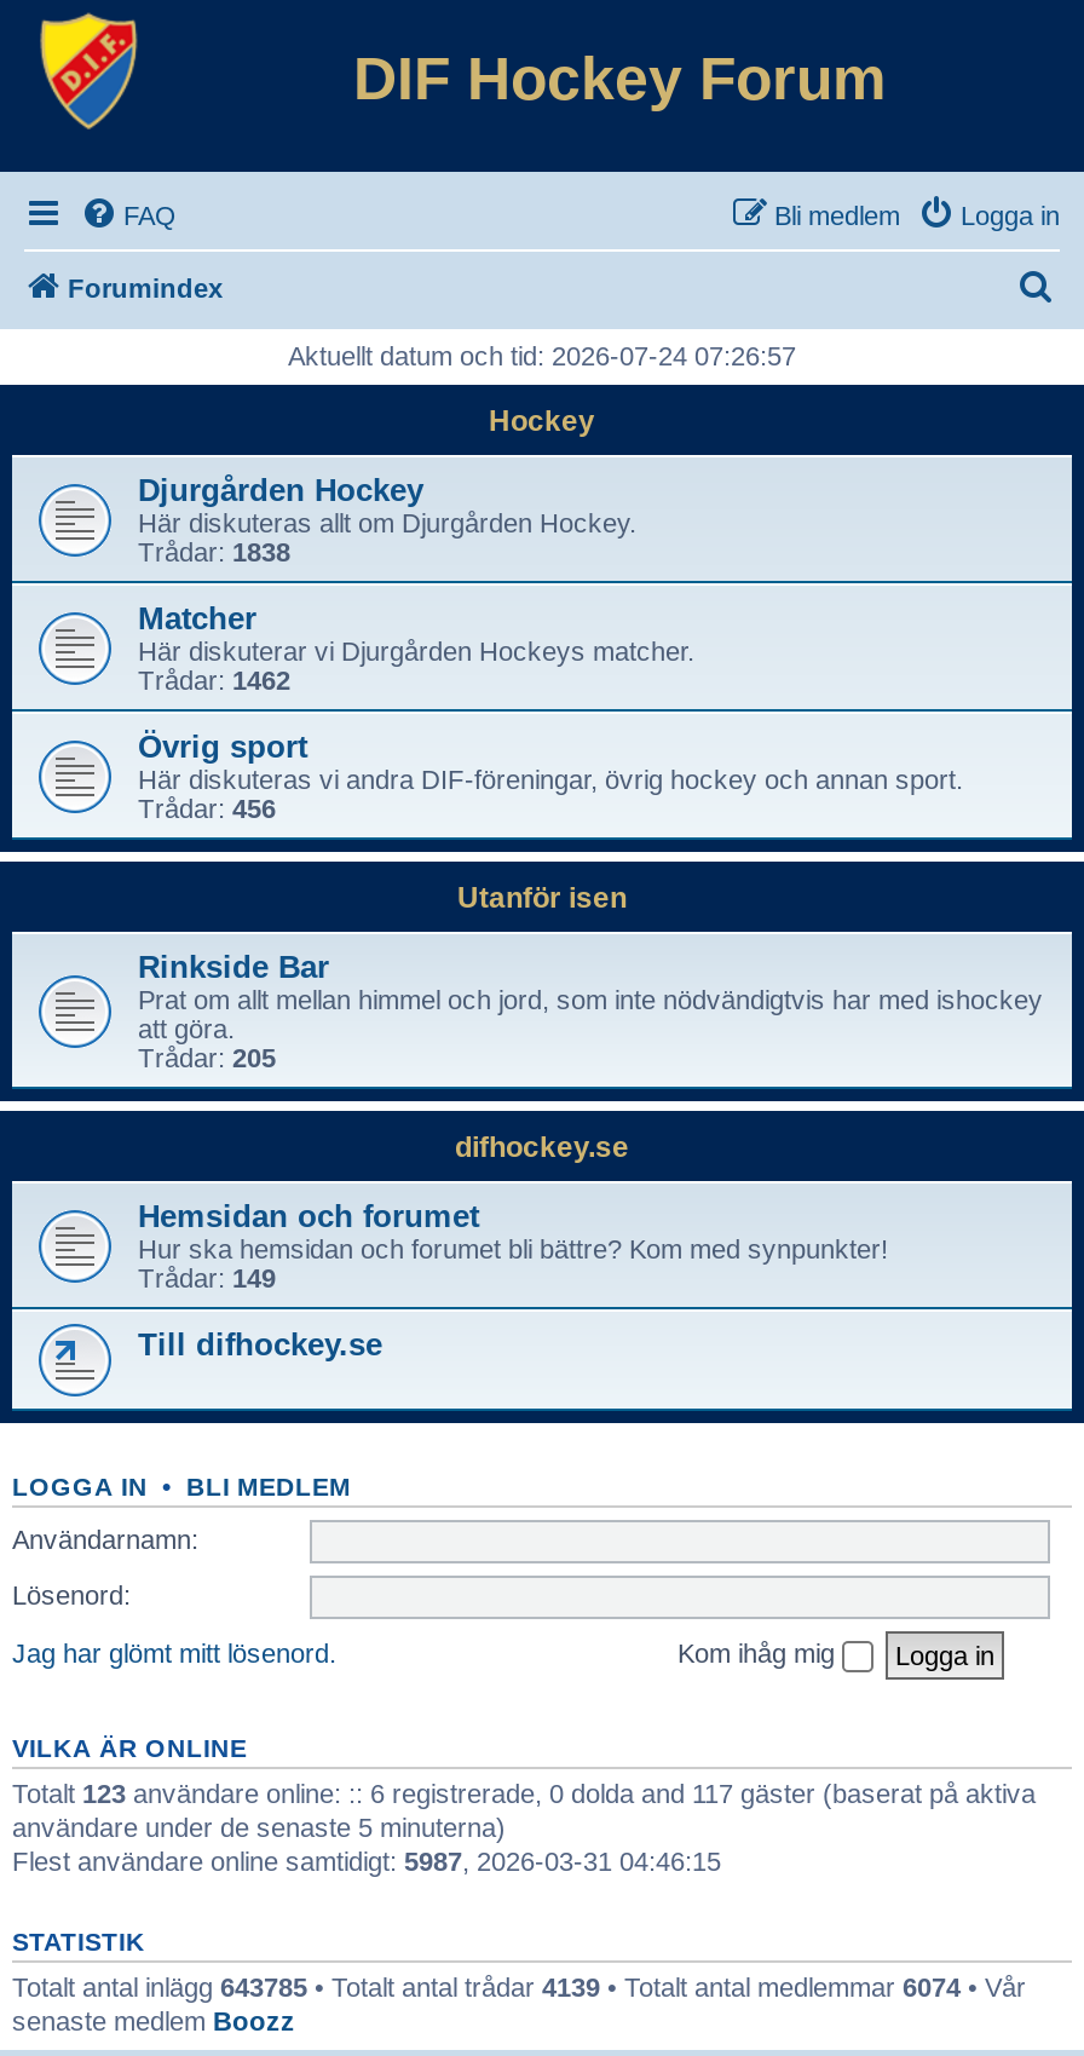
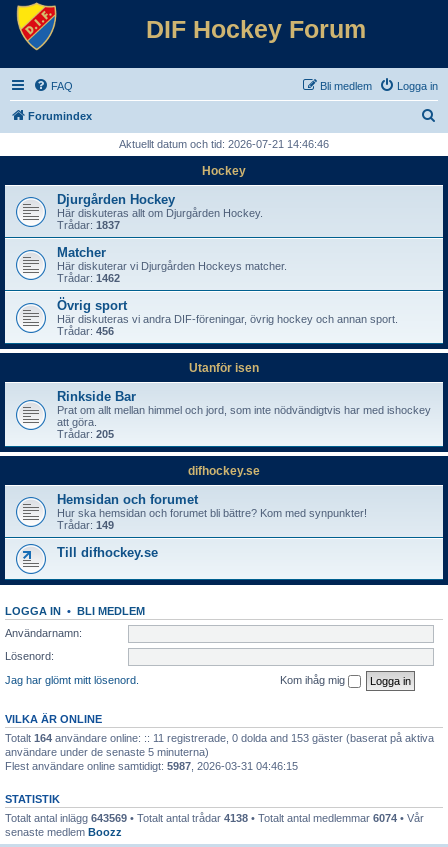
- Aktuellt datum och tid: 2026-07-24 07:26:57
+ Aktuellt datum och tid: 2026-07-21 14:46:46

- Trådar: 1838
+ Trådar: 1837

- Totalt 123 användare online: :: 6 registrerade, 0 dolda and 117 gäster (baserat på aktiva
+ Totalt 164 användare online: :: 11 registrerade, 0 dolda and 153 gäster (baserat på aktiva

- Totalt antal inlägg 643785 • Totalt antal trådar 4139 • Totalt antal medlemmar 6074 • Vår
+ Totalt antal inlägg 643569 • Totalt antal trådar 4138 • Totalt antal medlemmar 6074 • Vår
